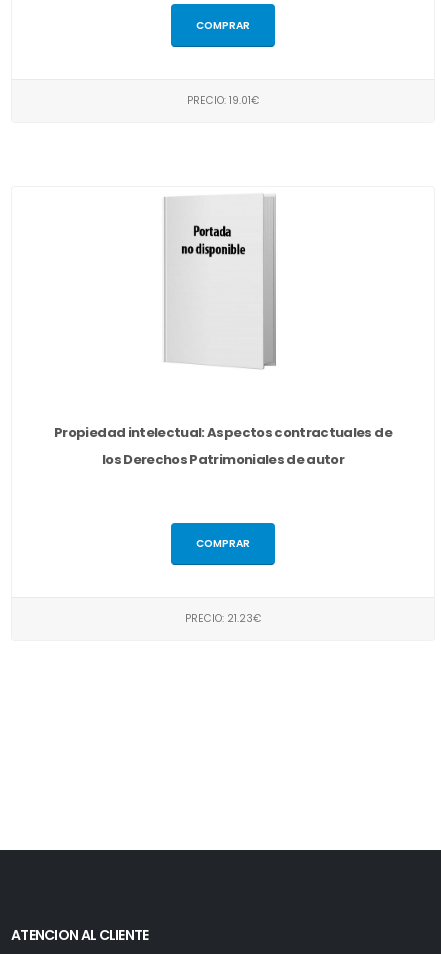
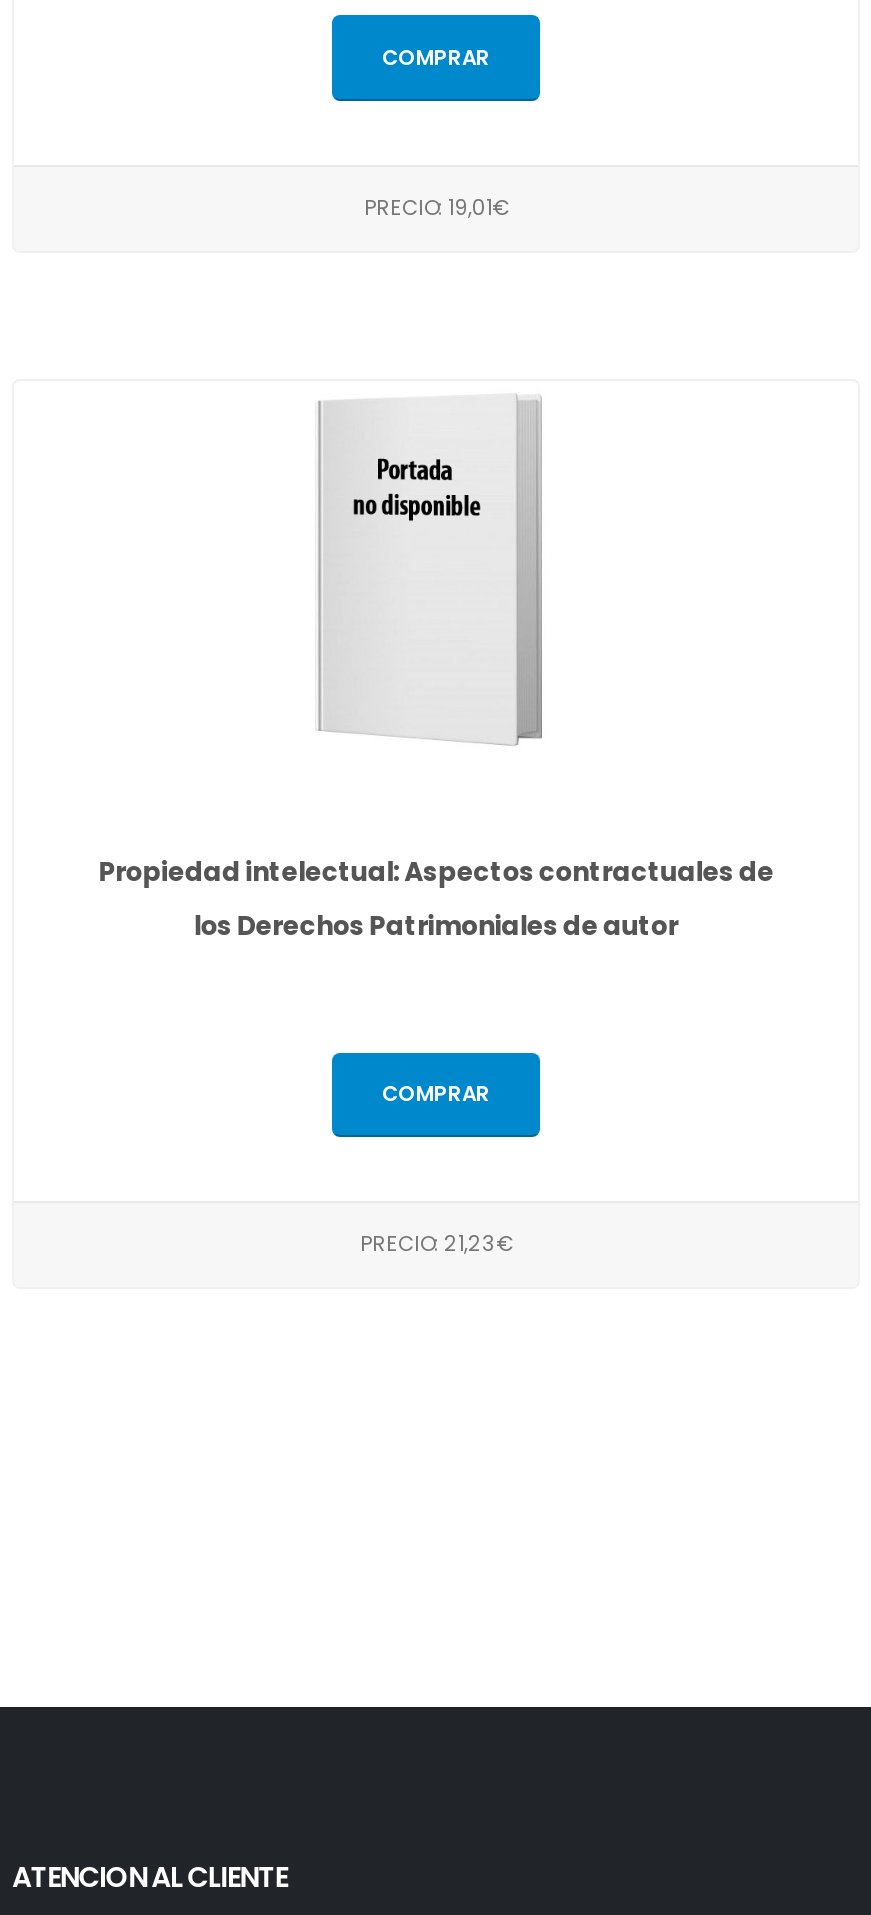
- PRECIO: 19.01€
+ PRECIO: 19,01€

- PRECIO: 21.23€
+ PRECIO: 21,23€
